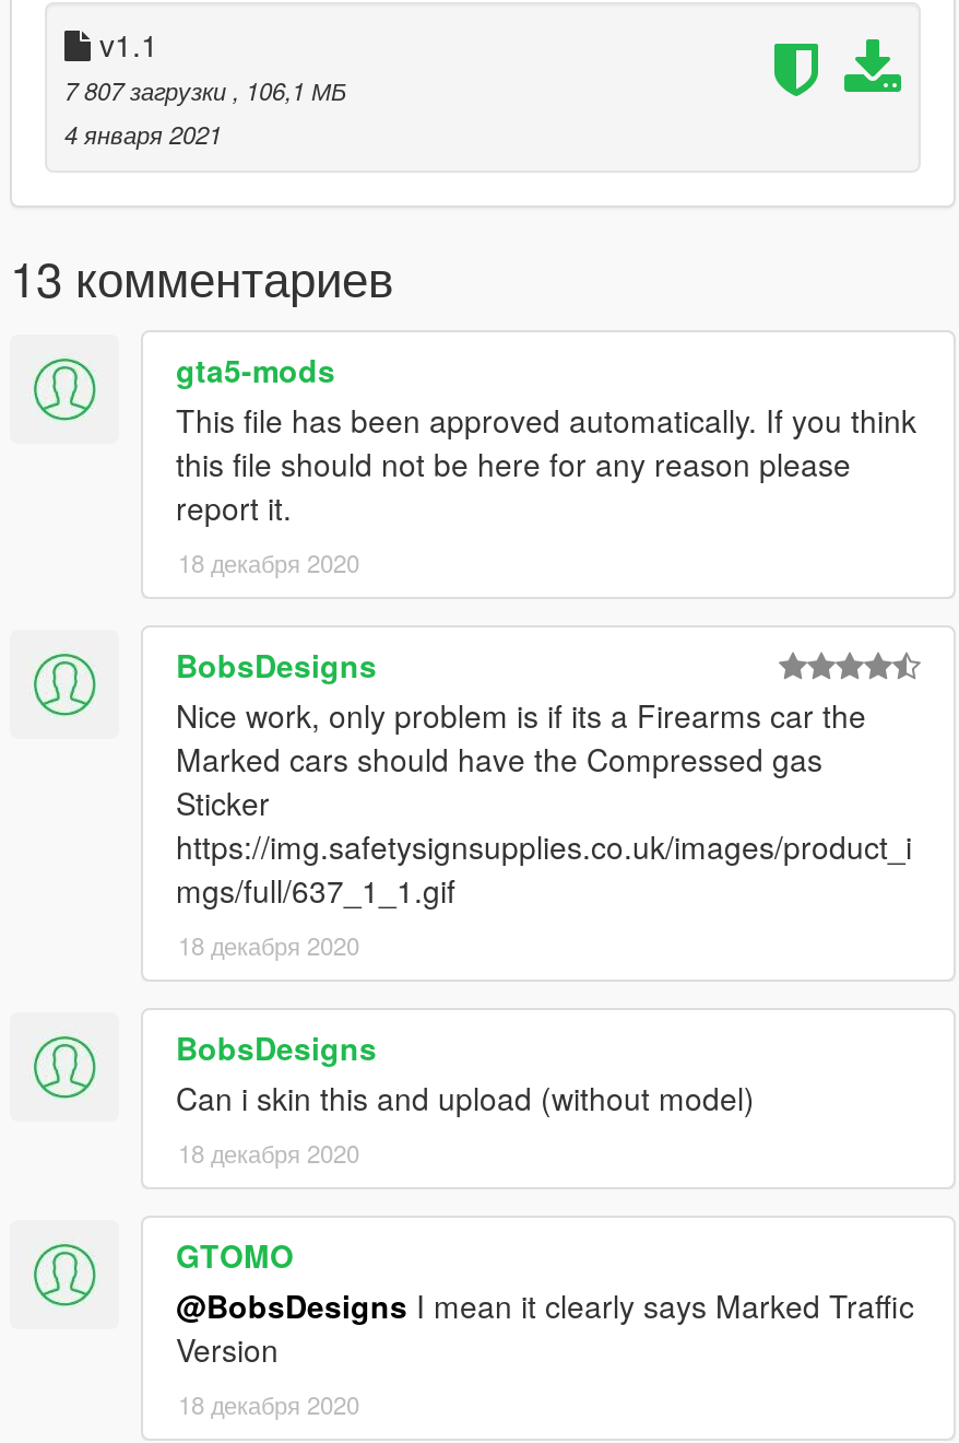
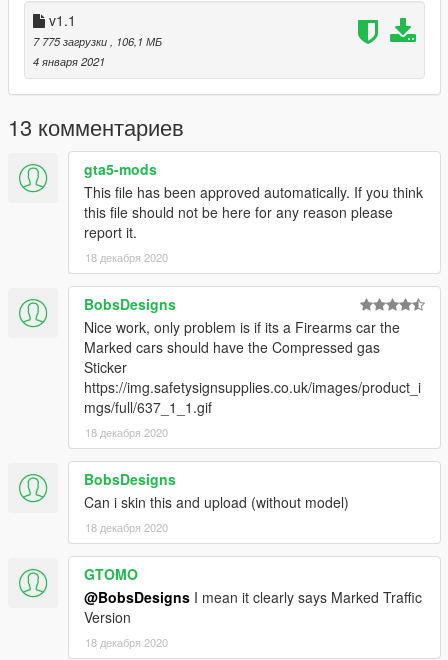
- 7 807 загрузки, 106,1 МБ
+ 7 775 загрузки, 106,1 МБ
